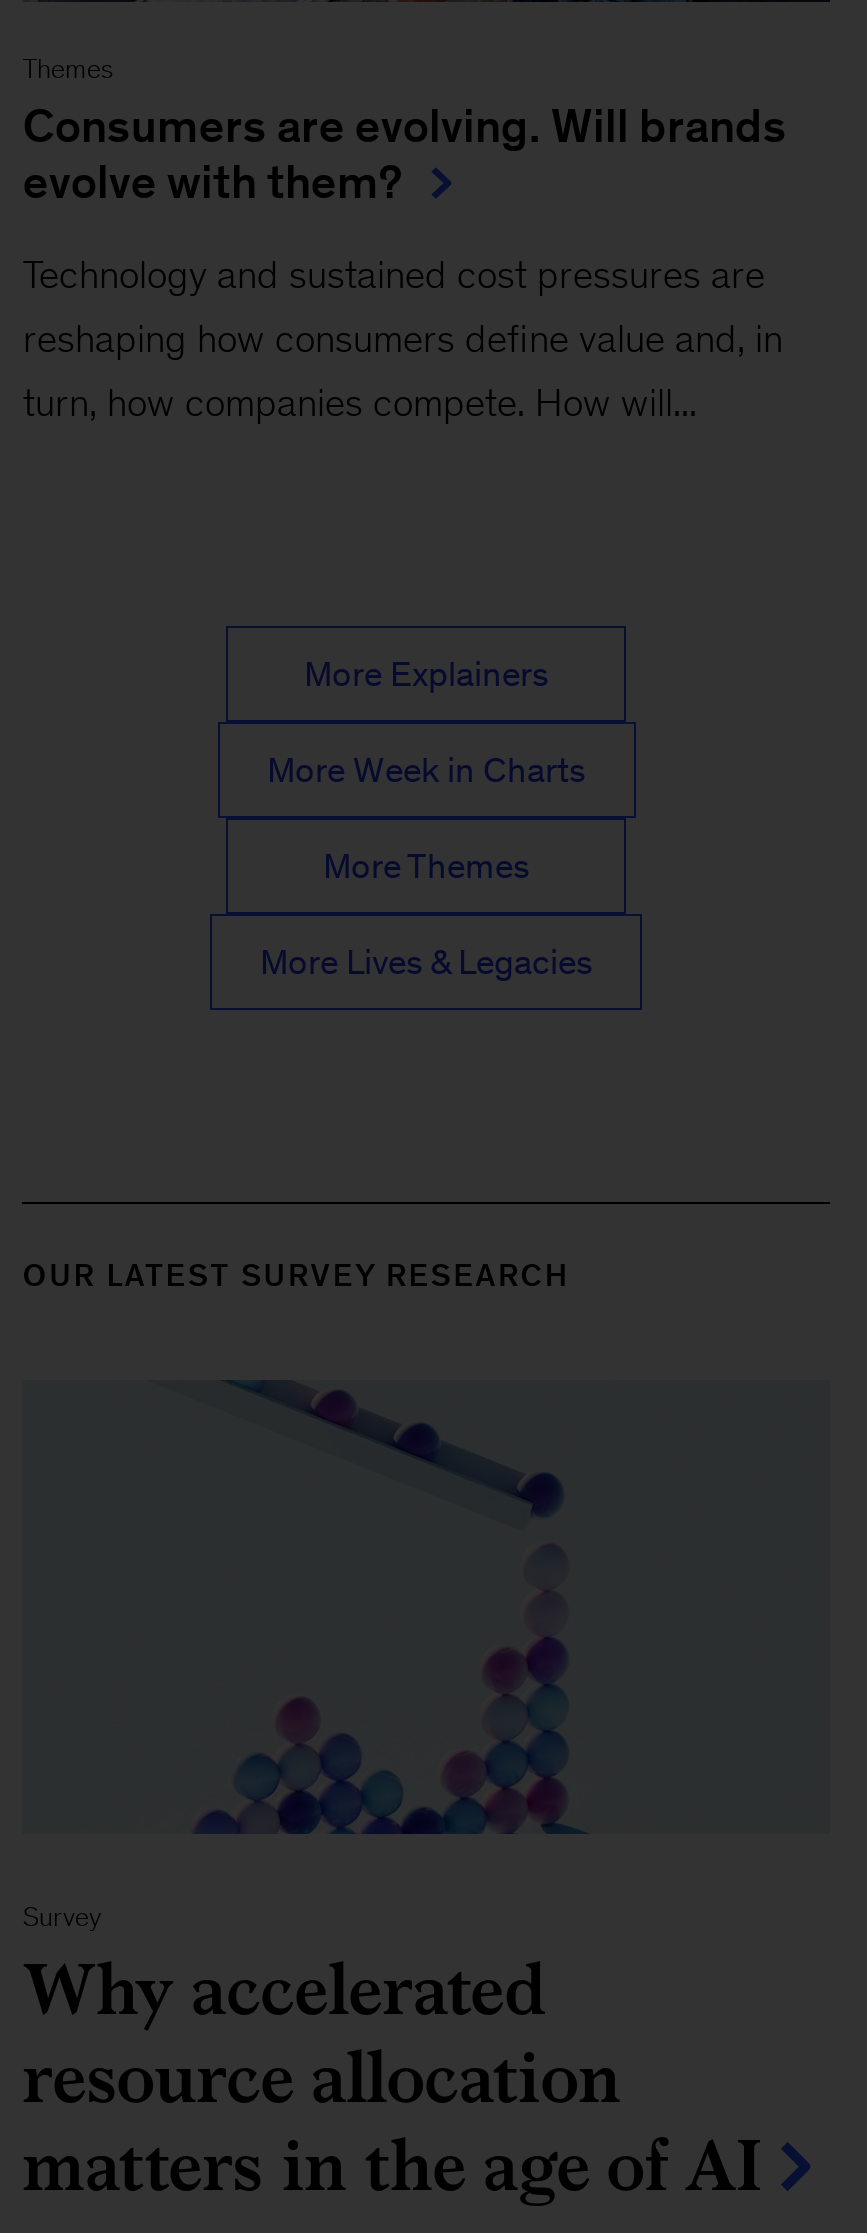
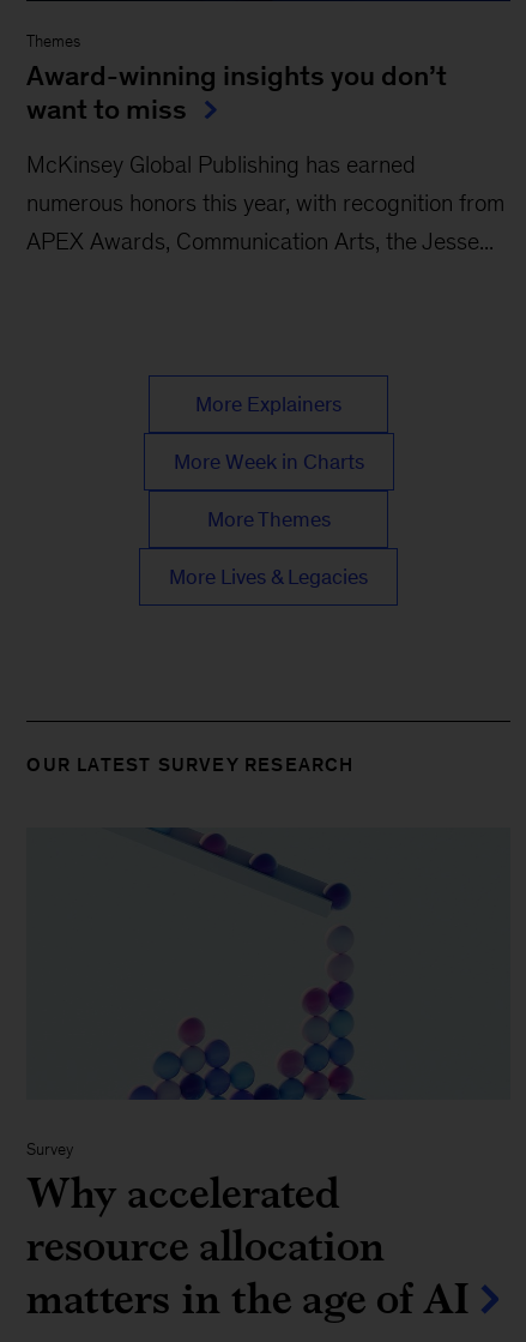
- Consumers are evolving. Will brands
- evolve with them?
+ Award-winning insights you don’t
+ want to miss

- Technology and sustained cost pressures are
+ McKinsey Global Publishing has earned

- reshaping how consumers define value and, in
+ numerous honors this year, with recognition from

- turn, how companies compete. How will...
+ APEX Awards, Communication Arts, the Jesse...
